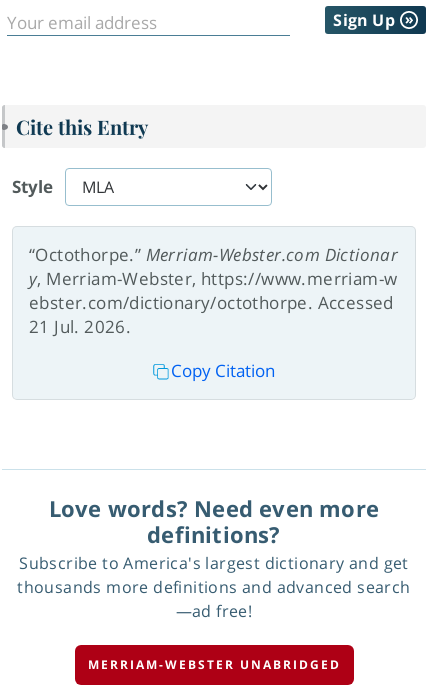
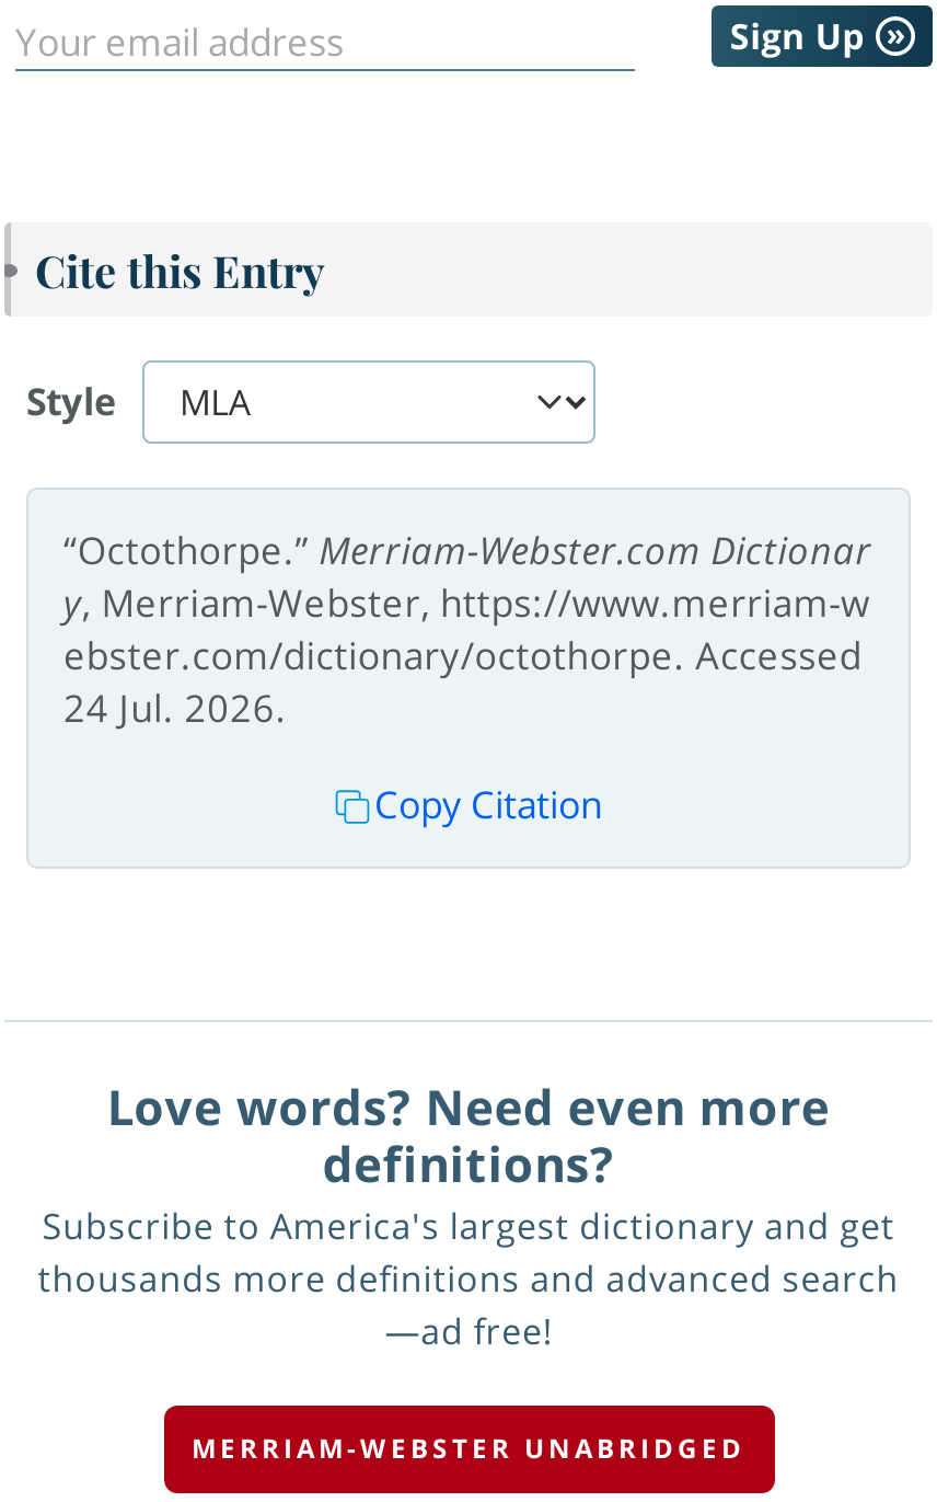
- 21 Jul. 2026.
+ 24 Jul. 2026.
